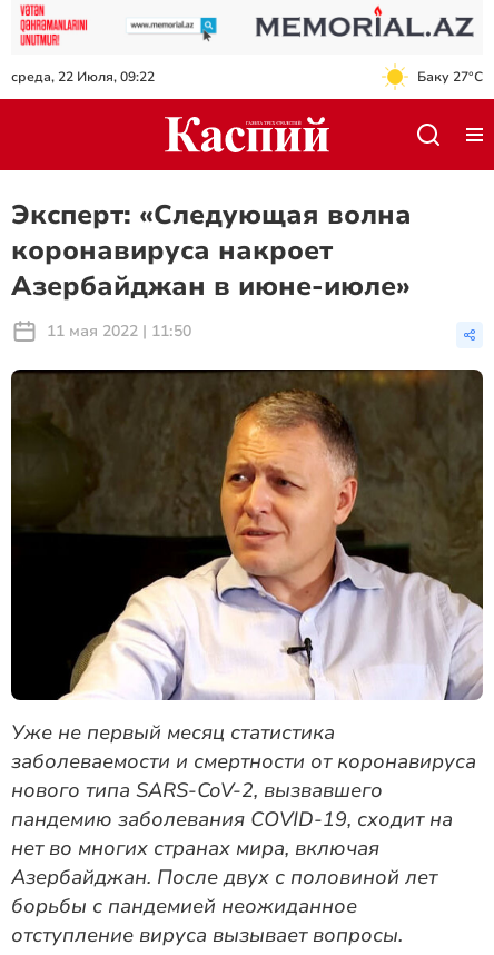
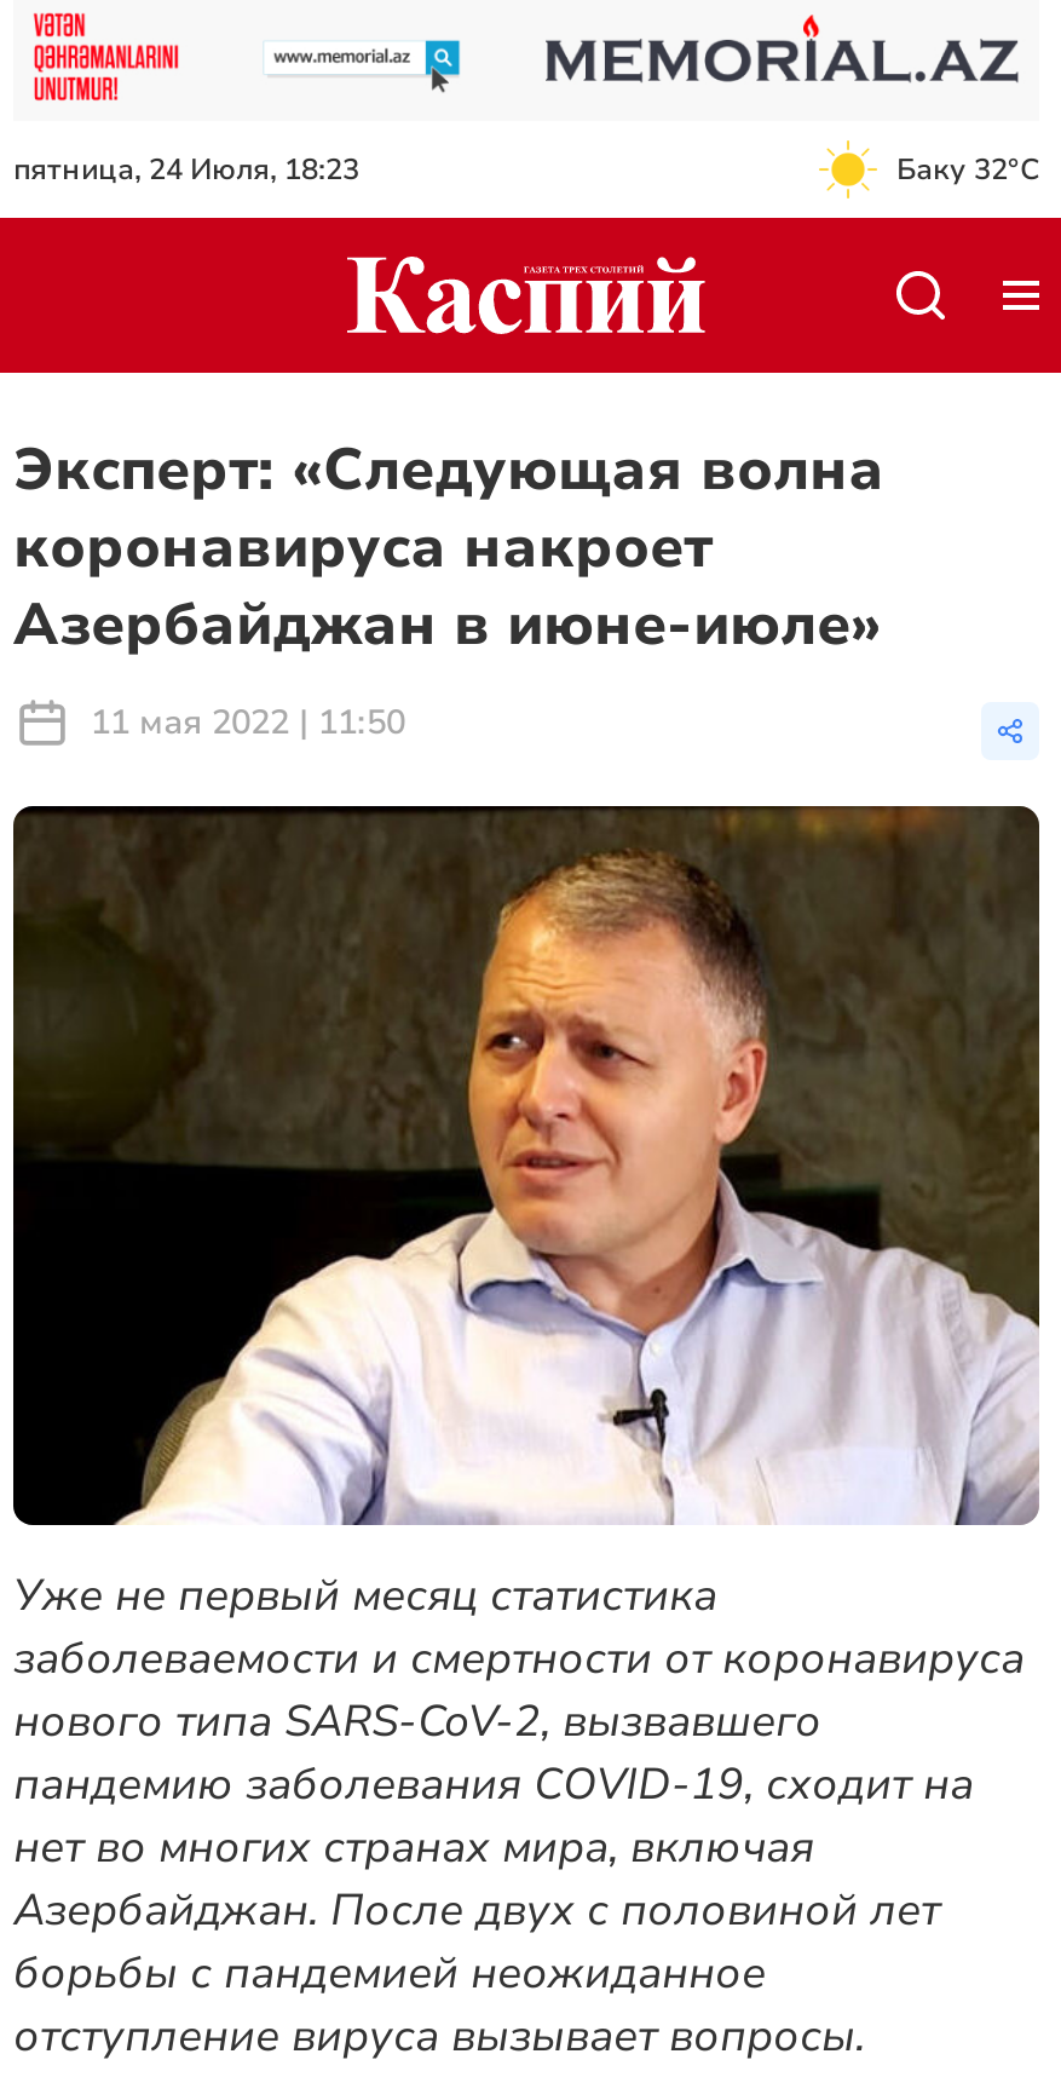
- среда, 22 Июля, 09:22
+ пятница, 24 Июля, 18:23

- Баку 27°C
+ Баку 32°C
